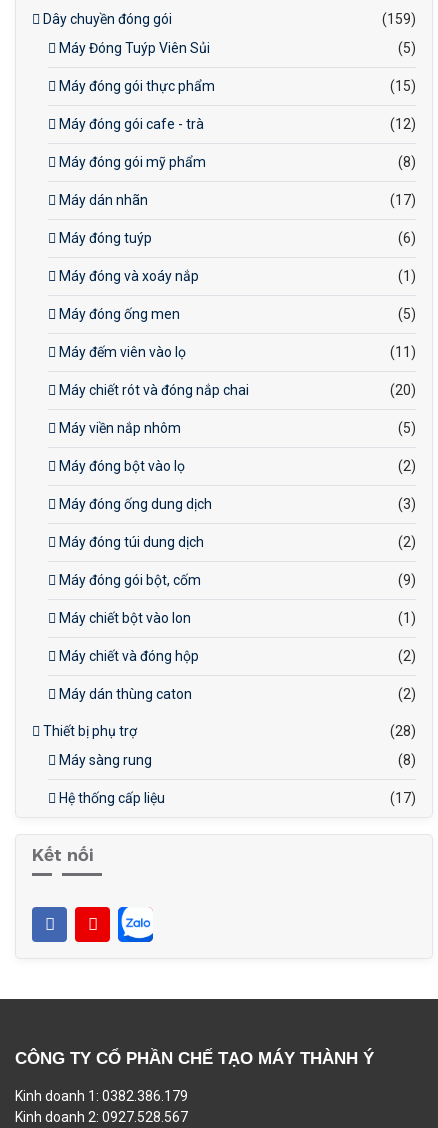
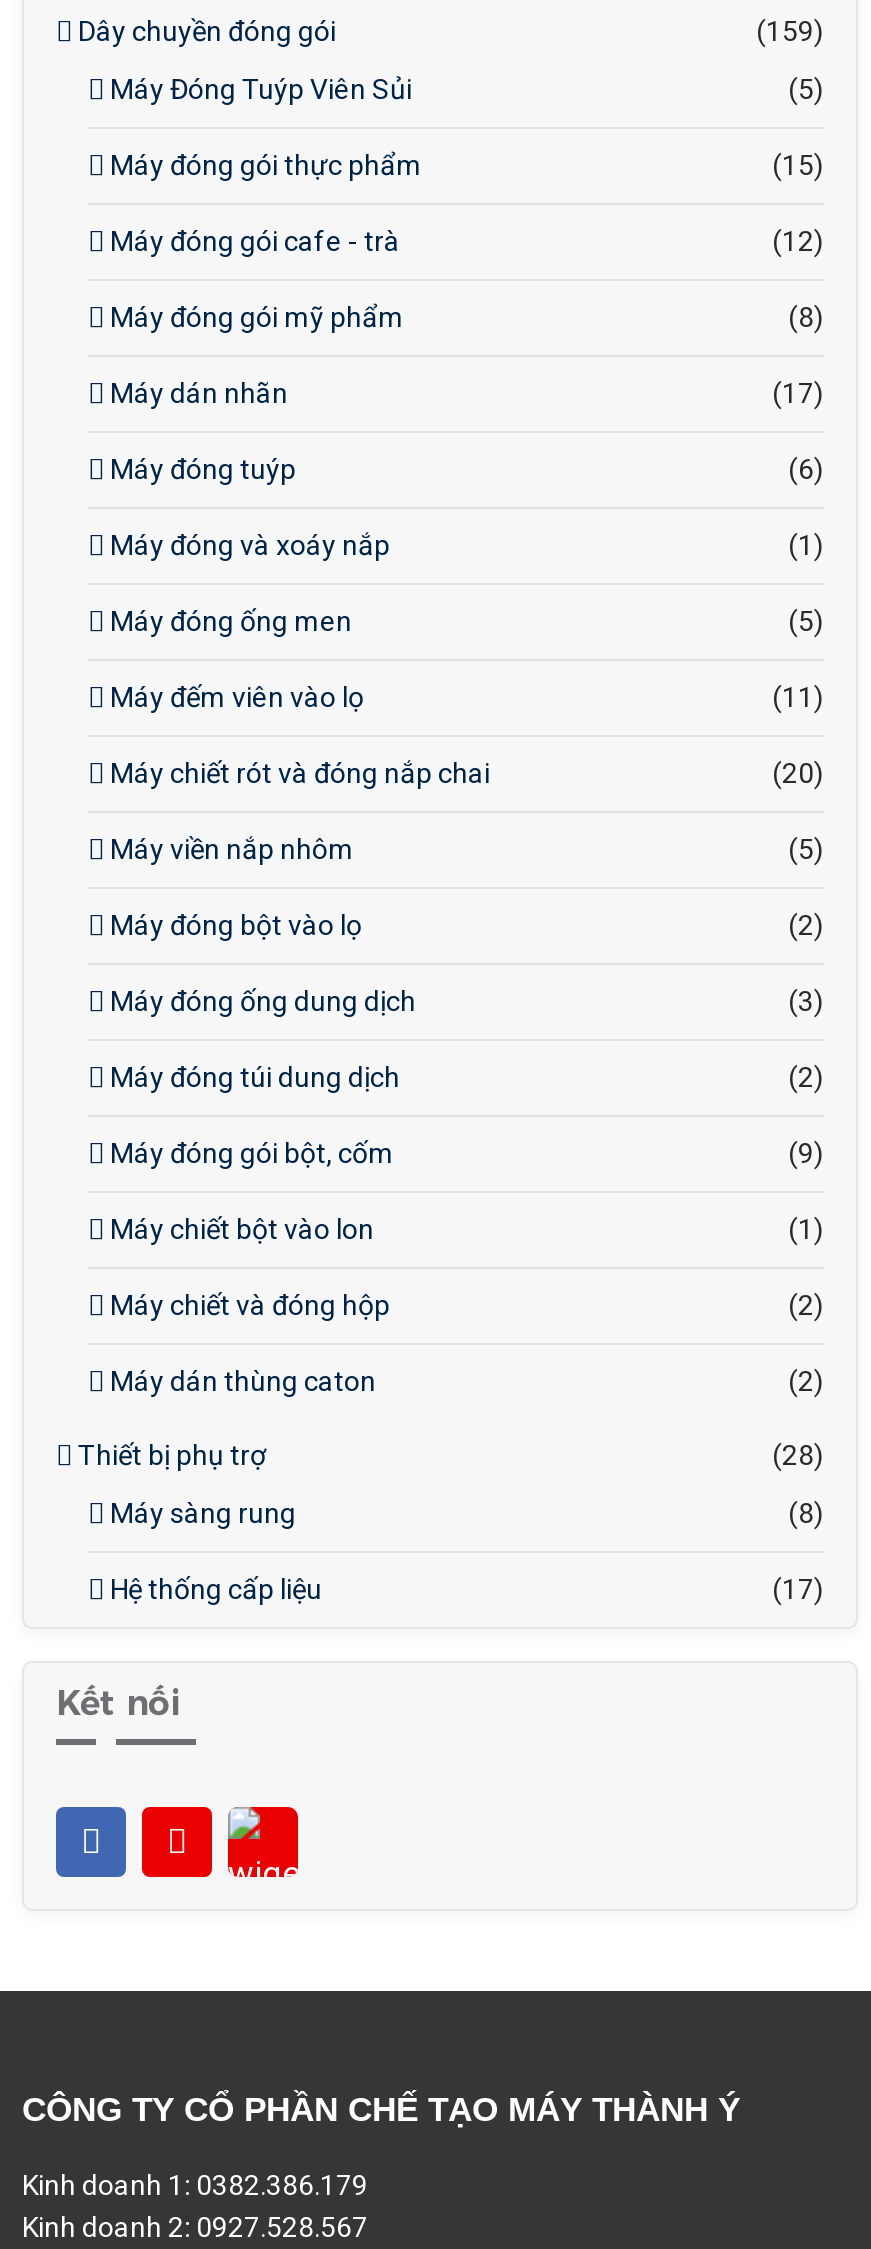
- [image]
+ [image]
